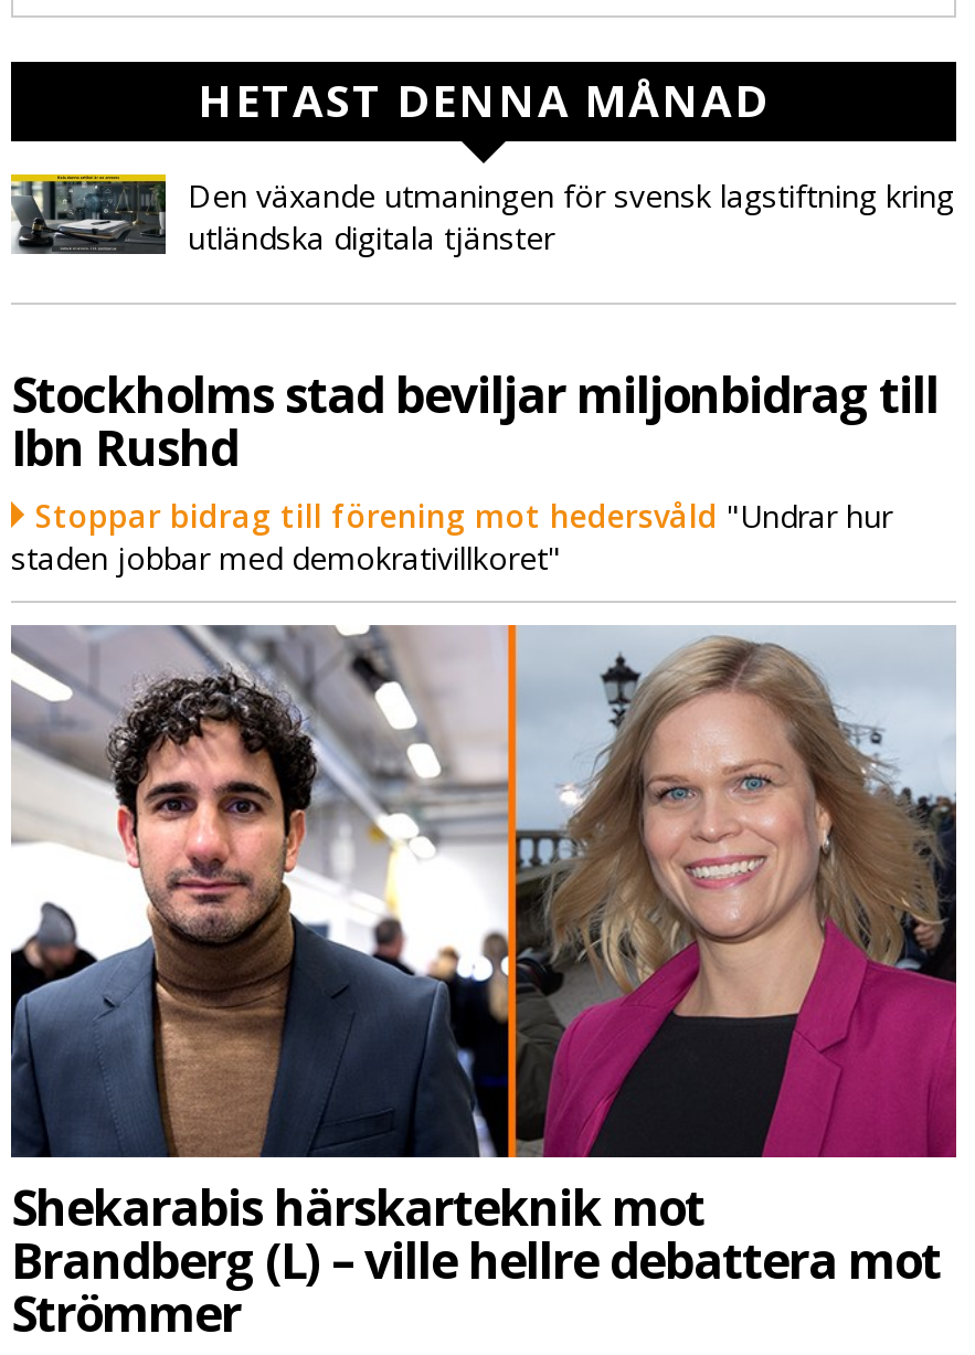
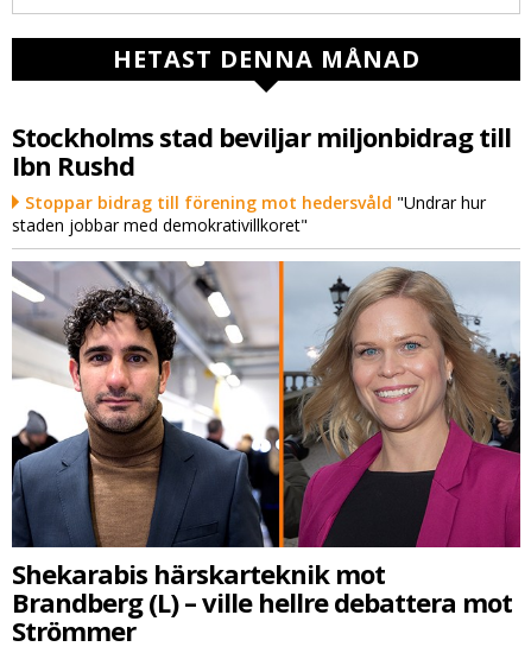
- [image]
- Den växande utmaningen för svensk lagstiftning kring
- utländska digitala tjänster
